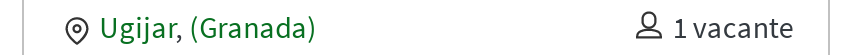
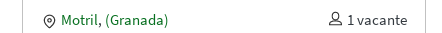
- Ugijar, (Granada)
+ Motril, (Granada)
